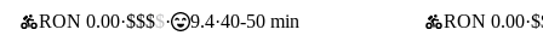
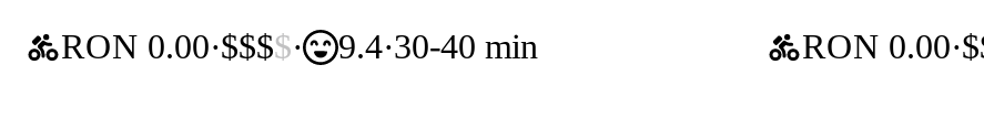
- RON 0.00 $$$$ 9.4 40-50 min
+ RON 0.00 $$$$ 9.4 30-40 min
